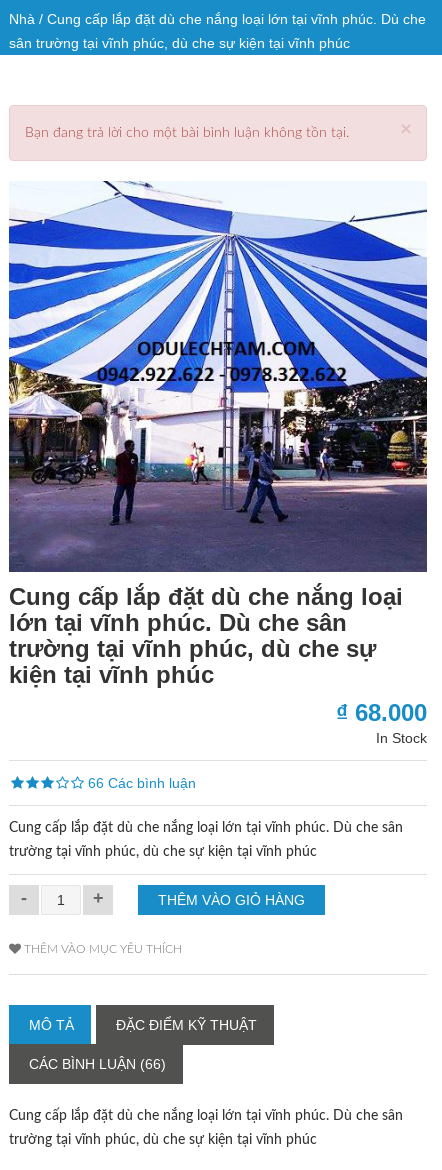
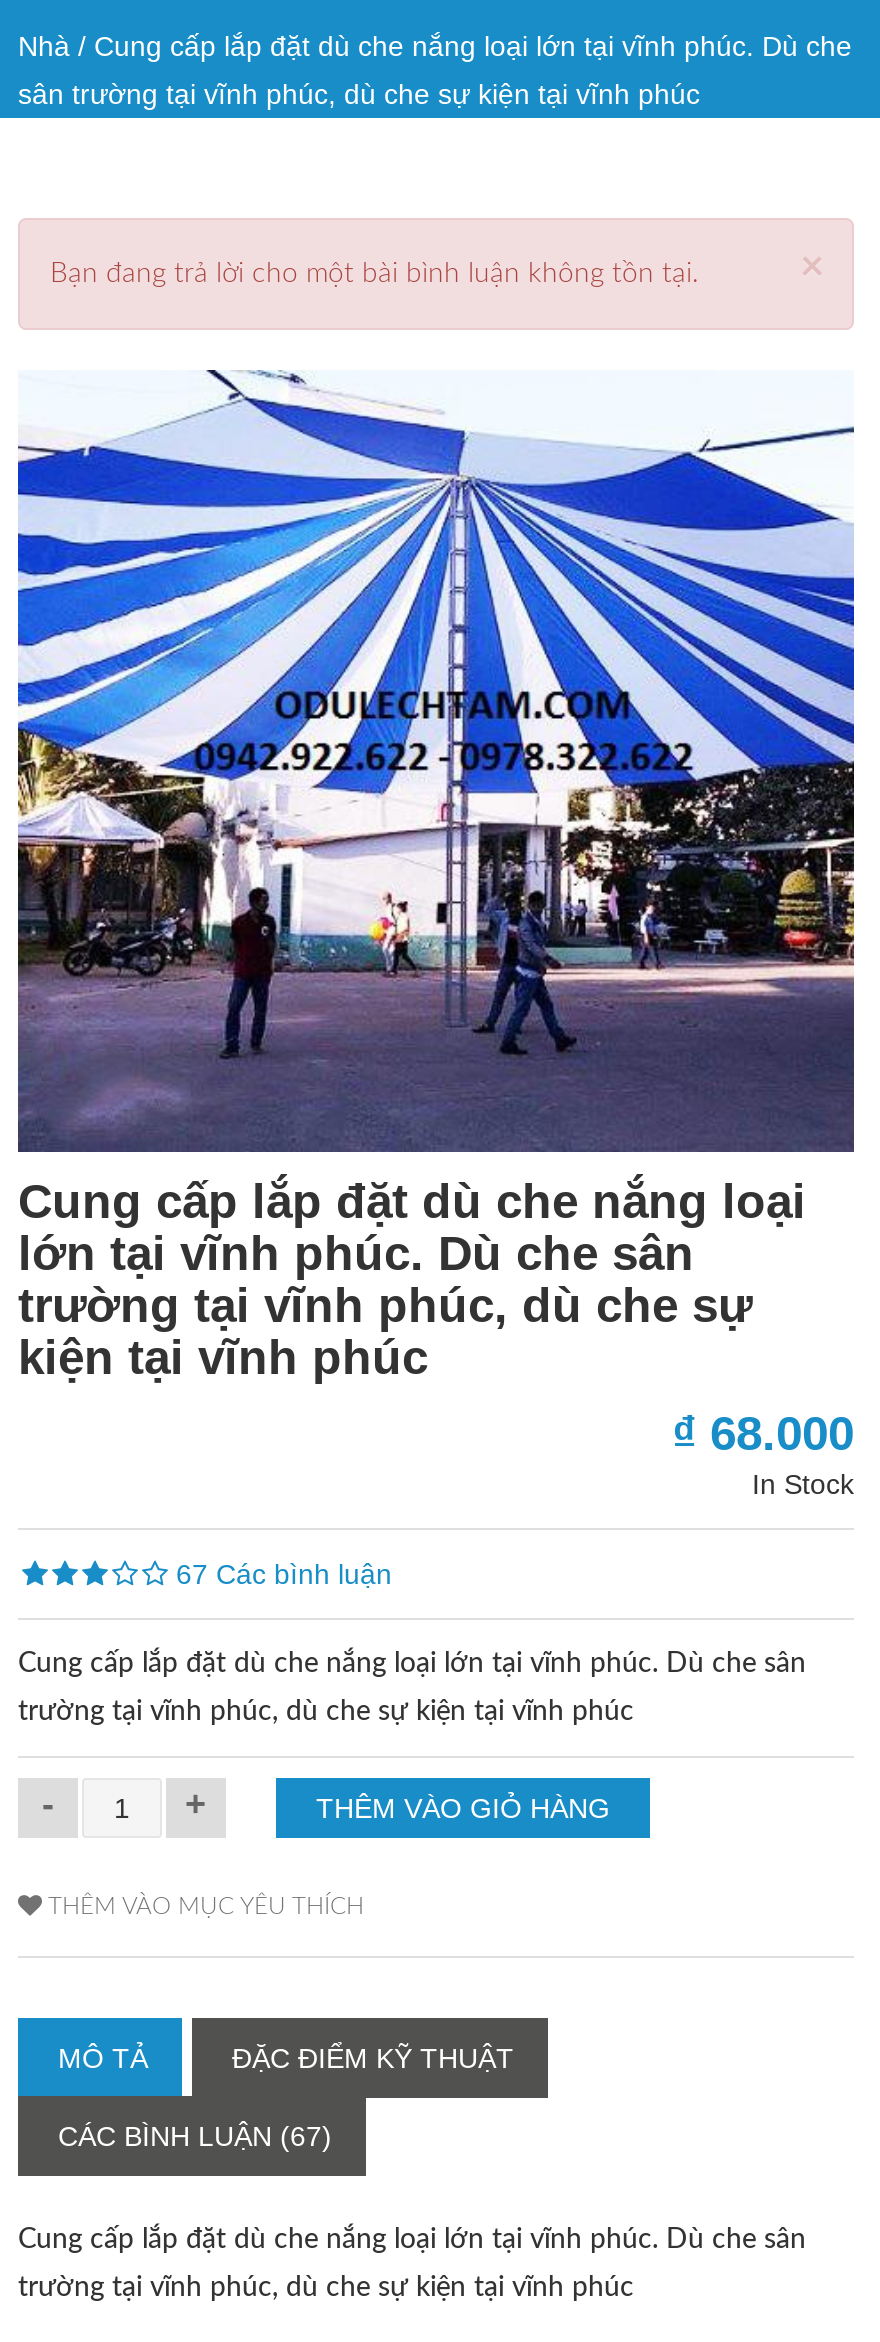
- 66 Các bình luận
+ 67 Các bình luận

- CÁC BÌNH LUẬN (66)
+ CÁC BÌNH LUẬN (67)
